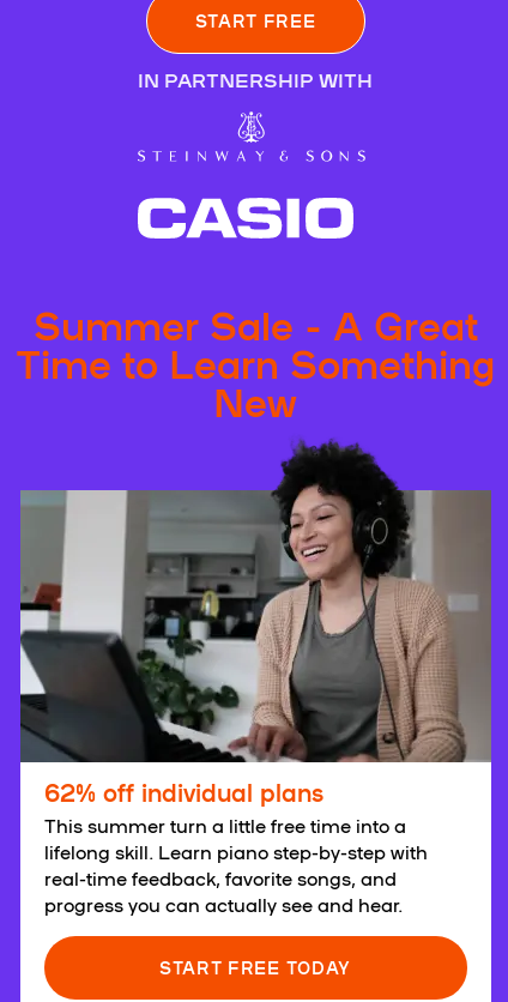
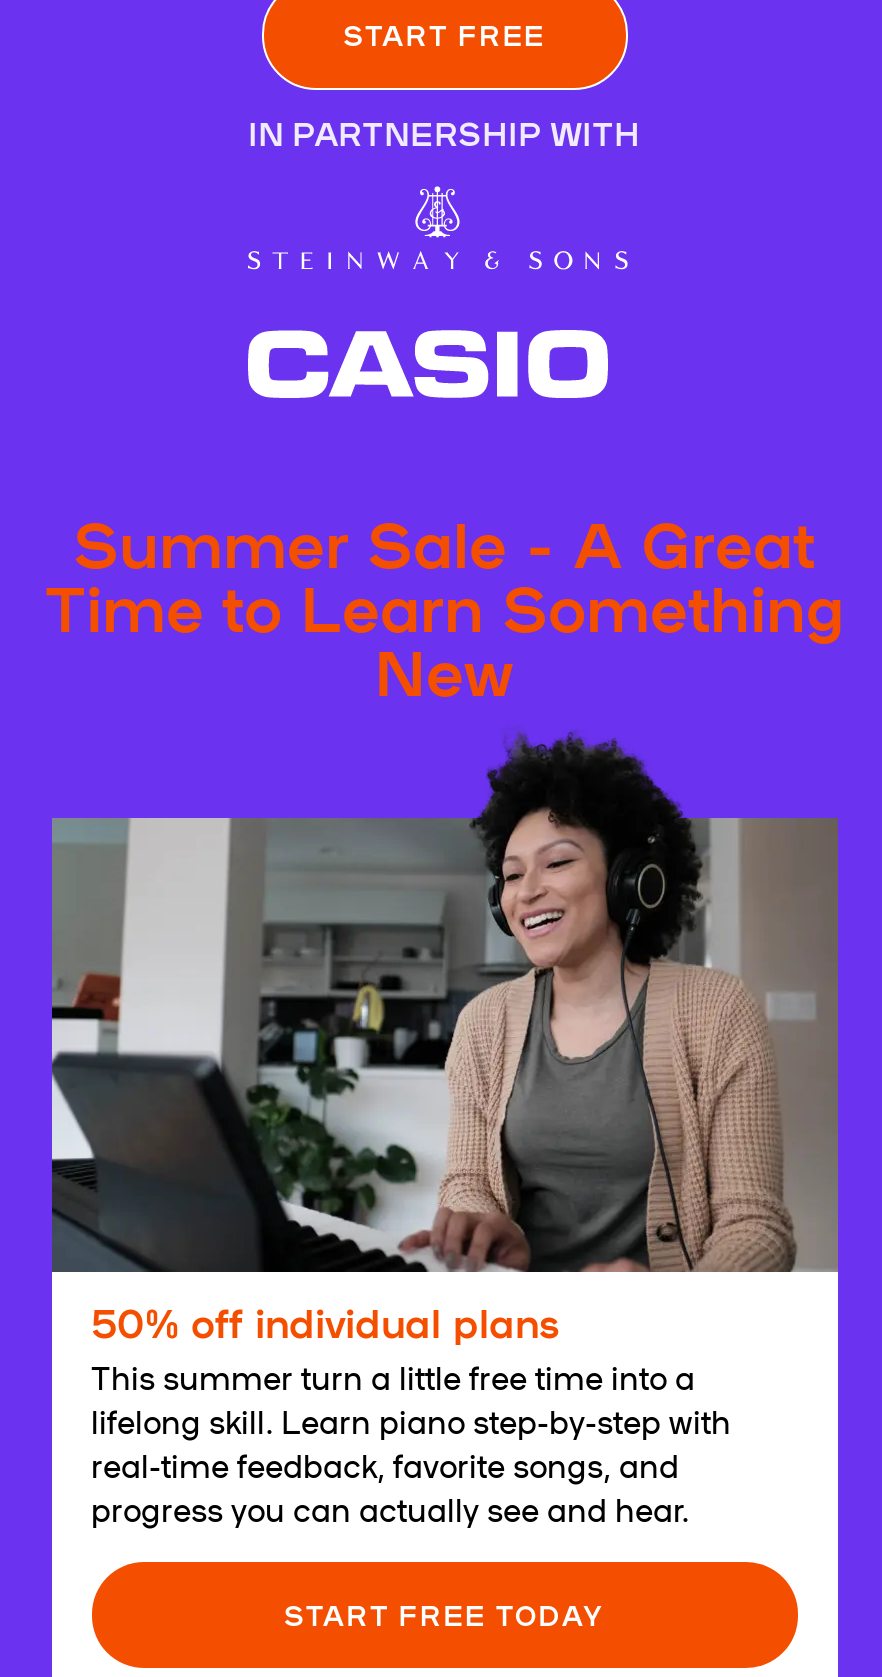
- 62% off individual plans
+ 50% off individual plans
